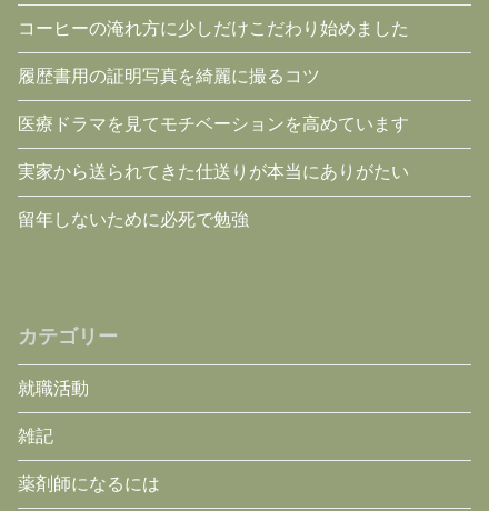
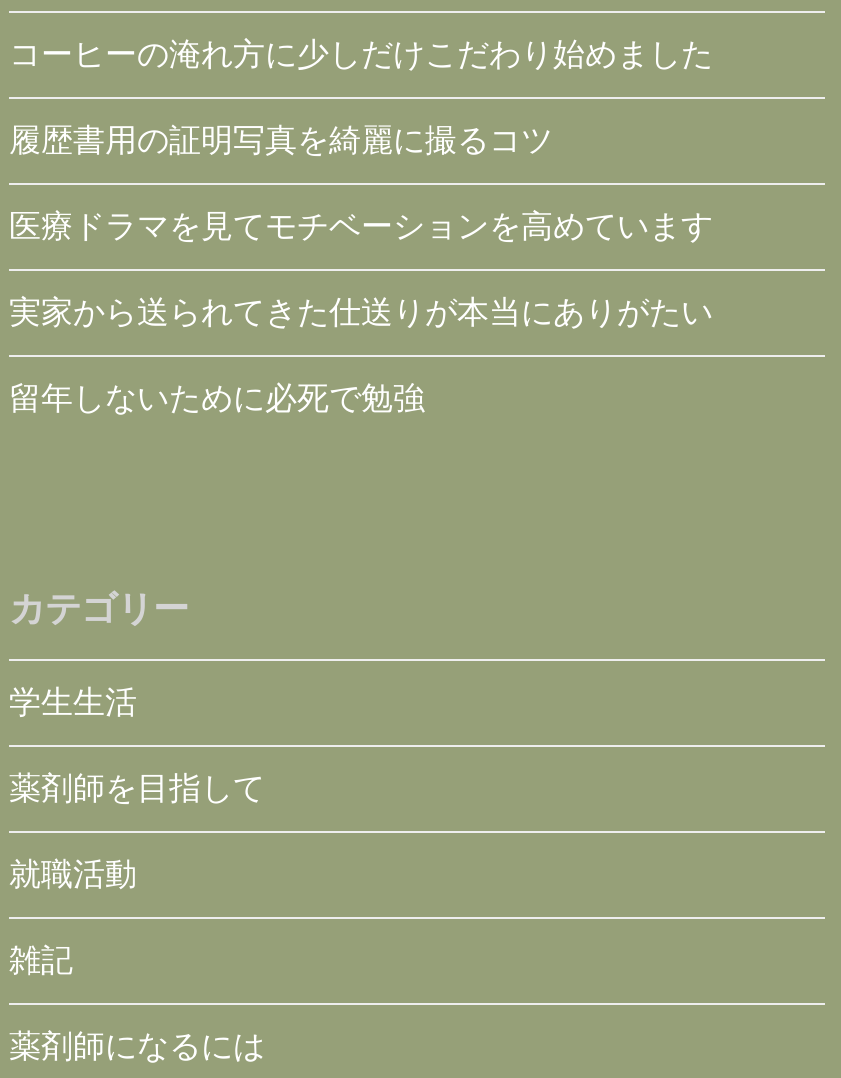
+ 学生生活
+ 薬剤師を目指して
